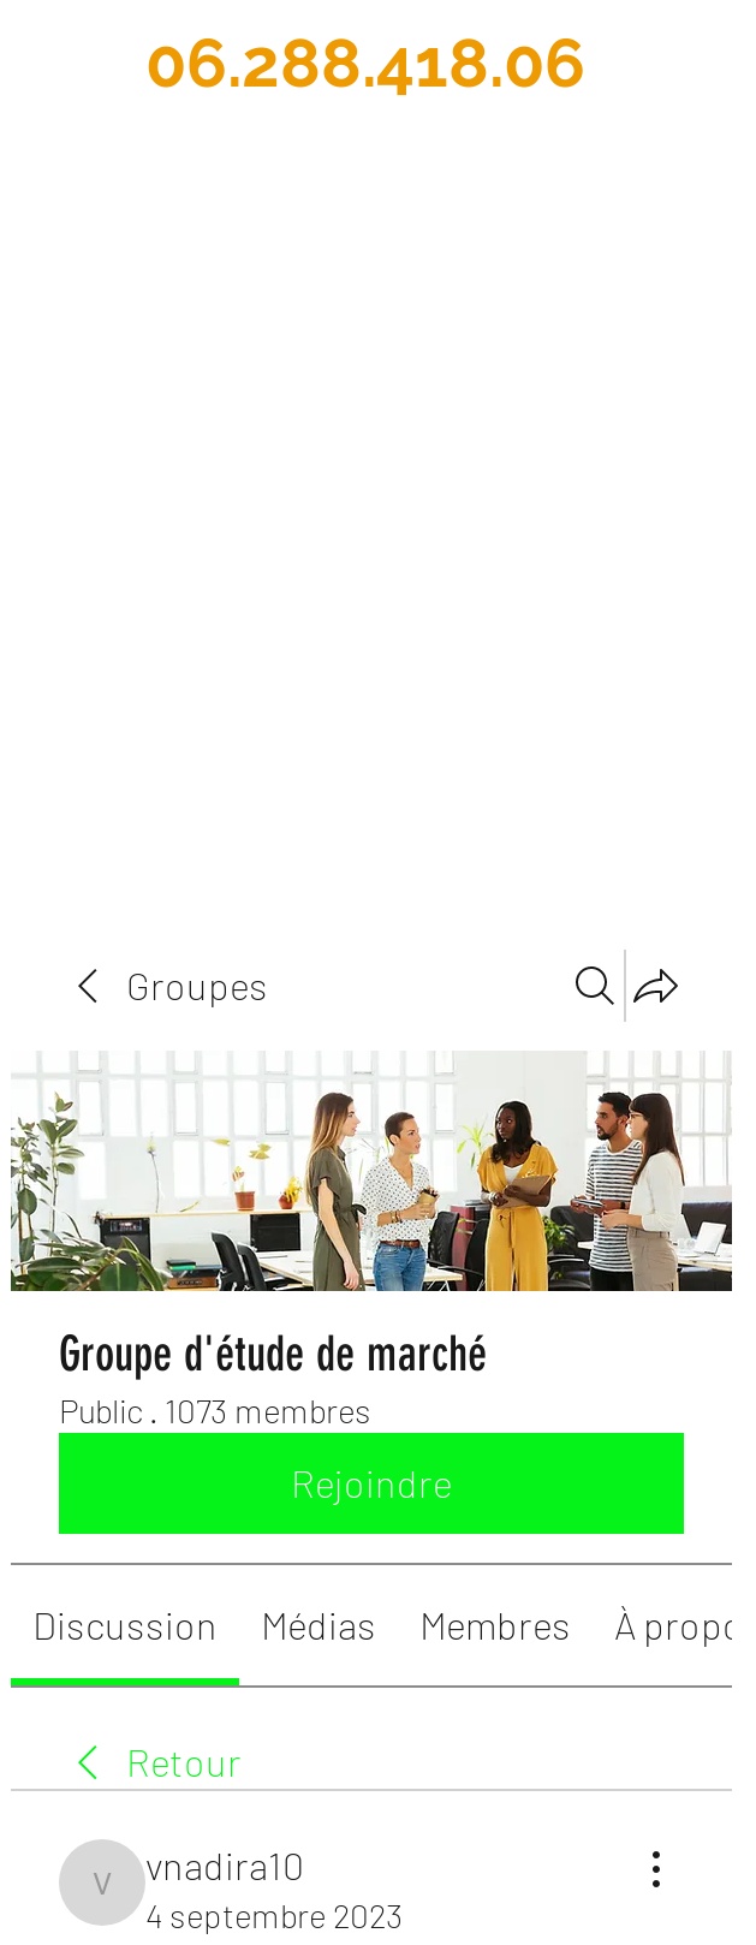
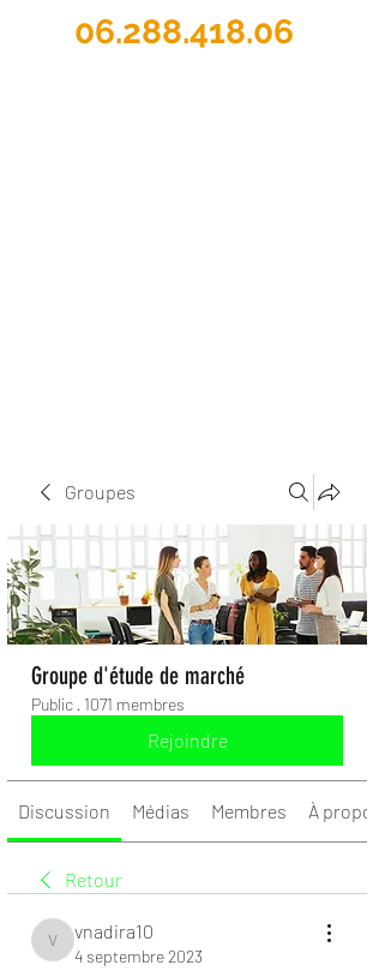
- Public 1073 membres
+ Public 1071 membres
